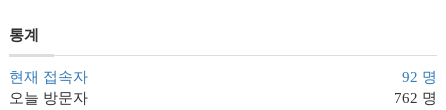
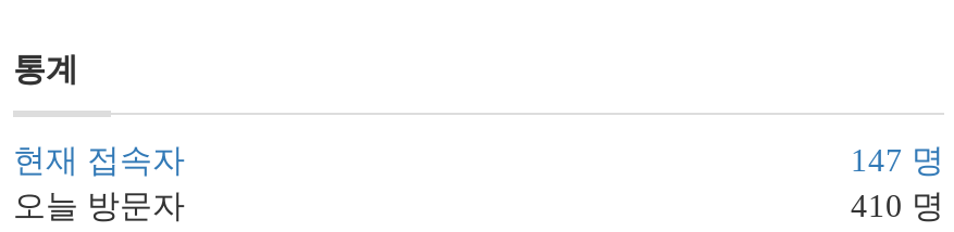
- 92 명
+ 147 명

- 762 명
+ 410 명
